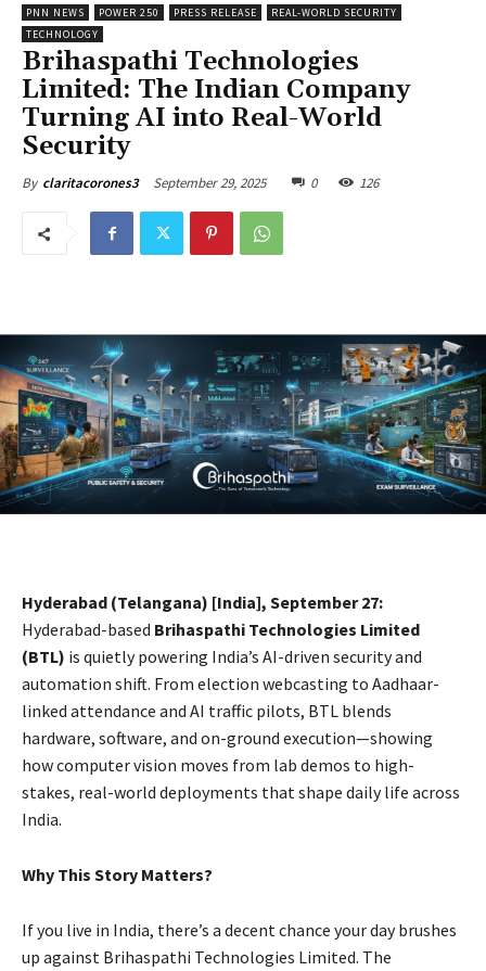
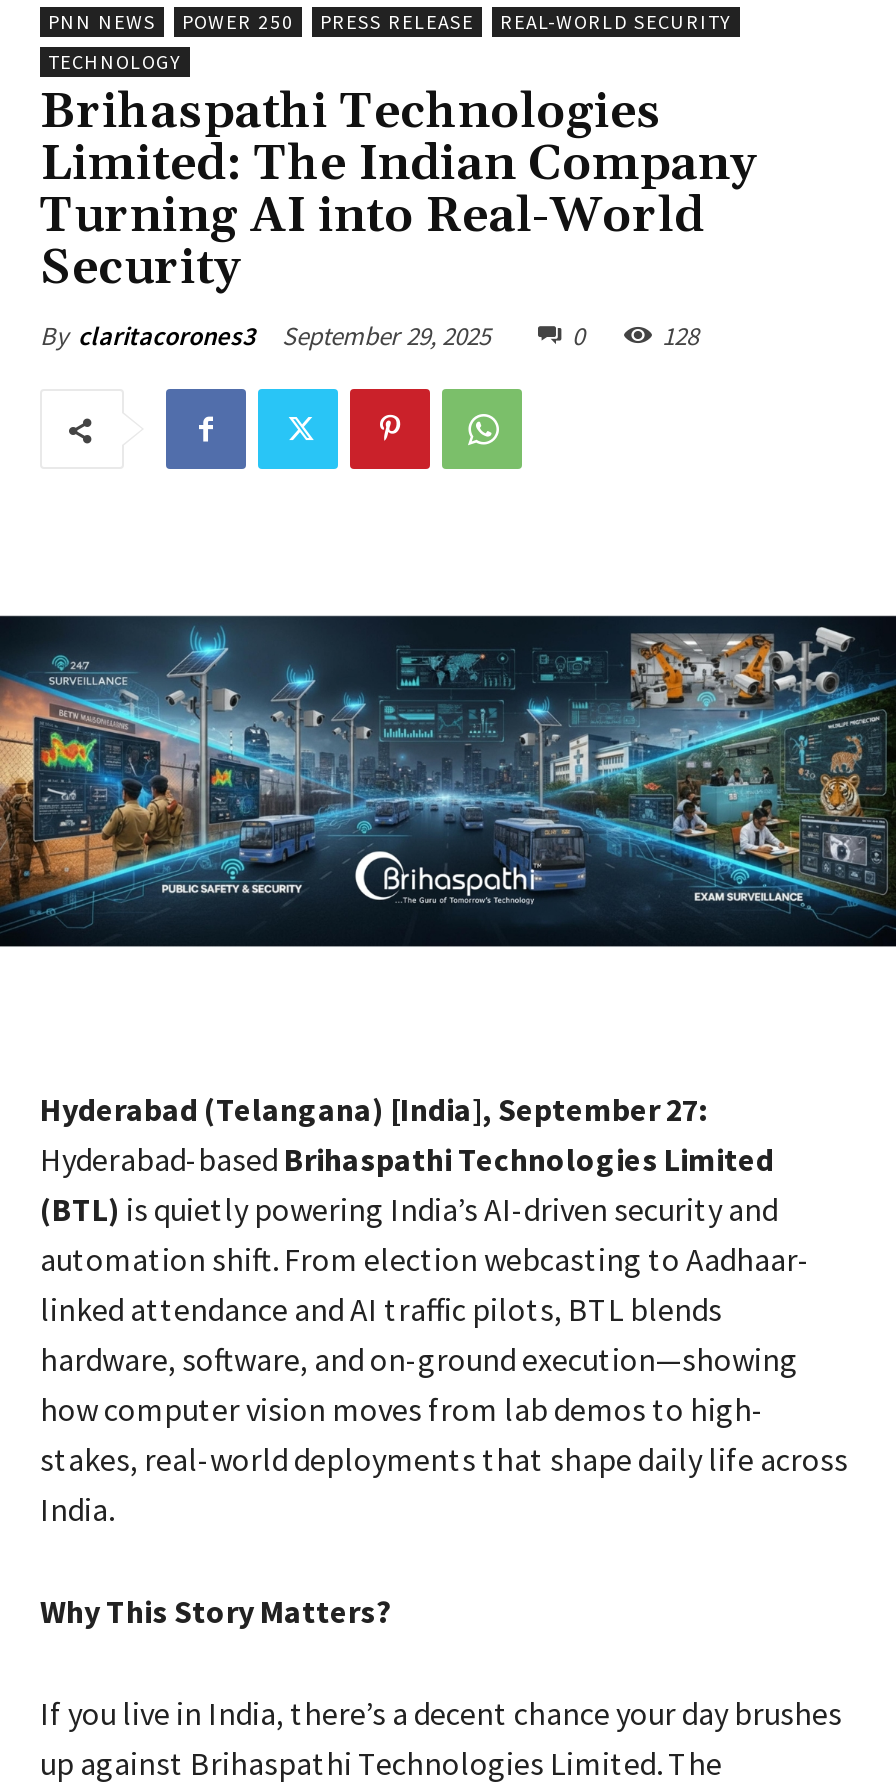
- 126
+ 128
